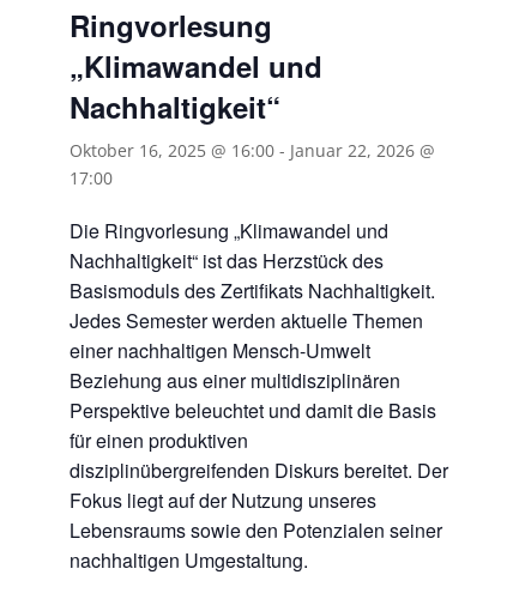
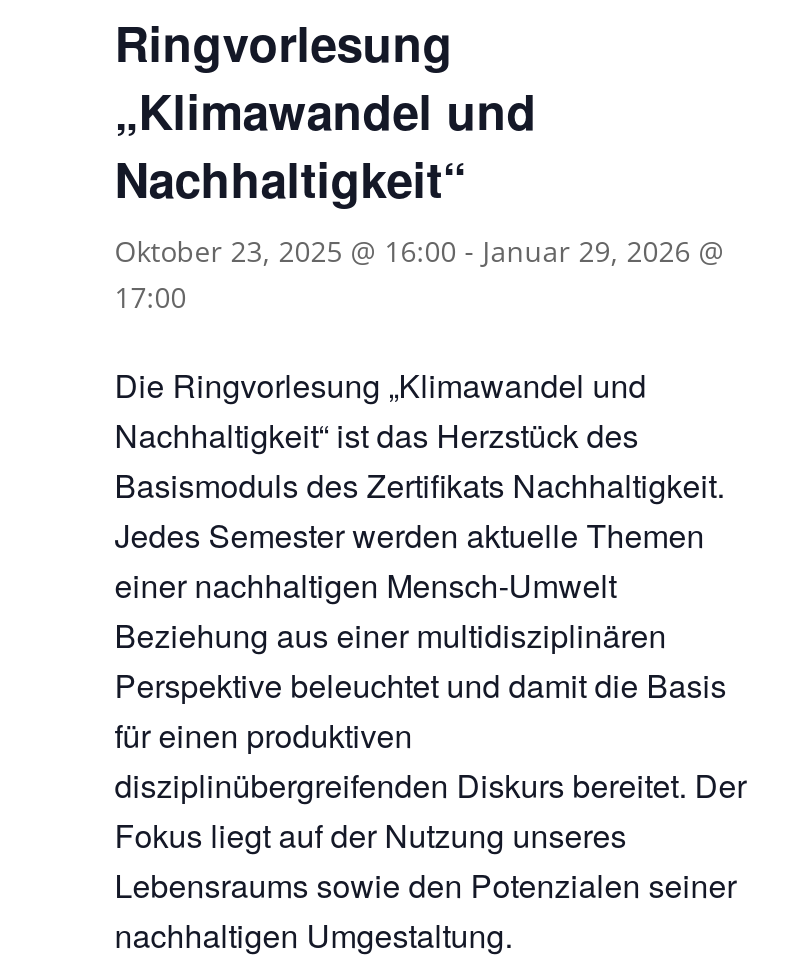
- Oktober 16, 2025 @ 16:00 - Januar 22, 2026 @
+ Oktober 23, 2025 @ 16:00 - Januar 29, 2026 @
